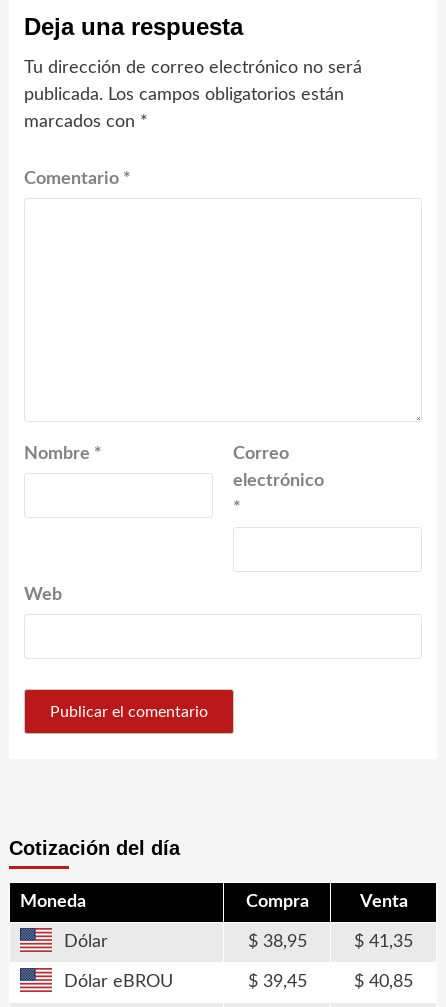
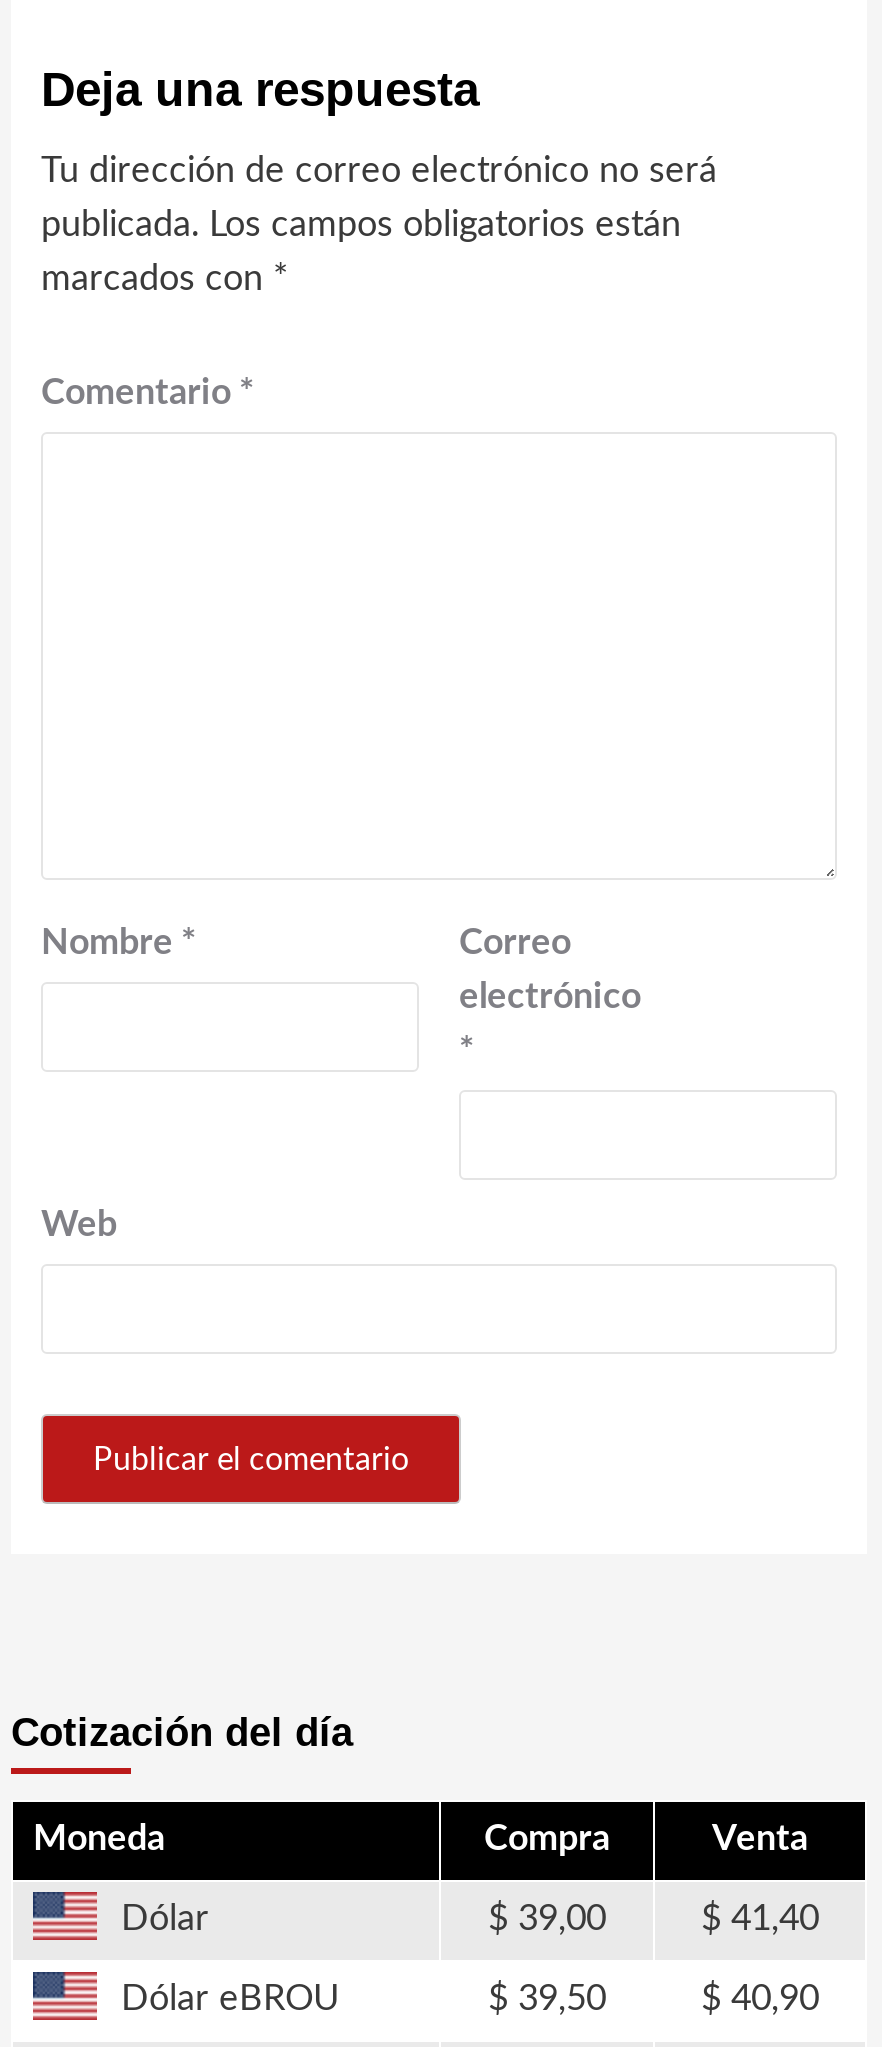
- 38,95
+ 39,00

- 41,35
+ 41,40

- 39,45
+ 39,50

- 40,85
+ 40,90
